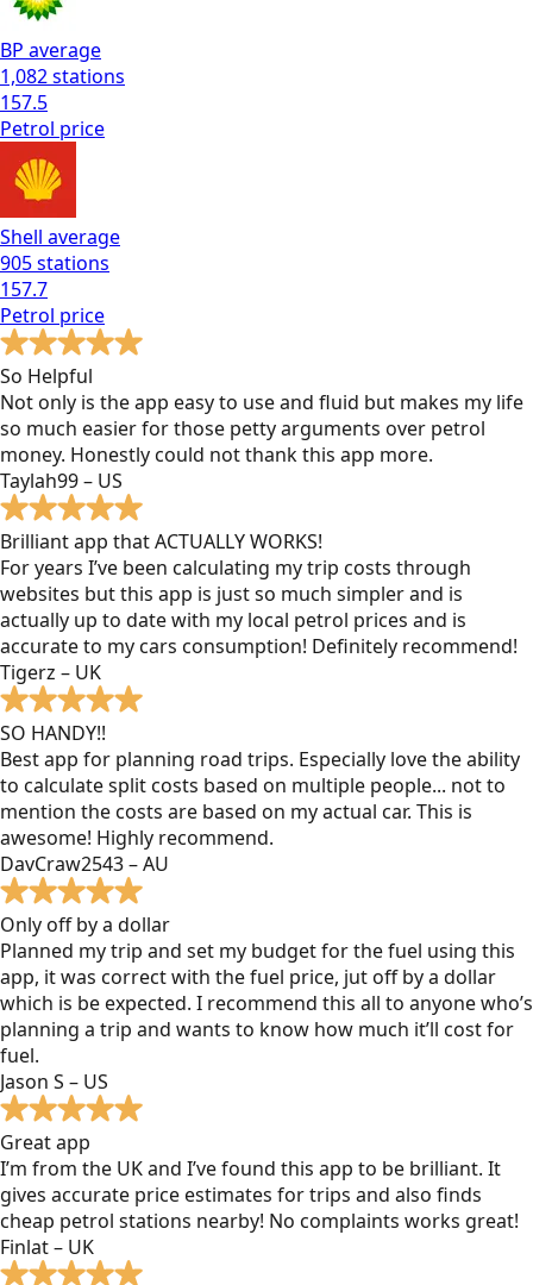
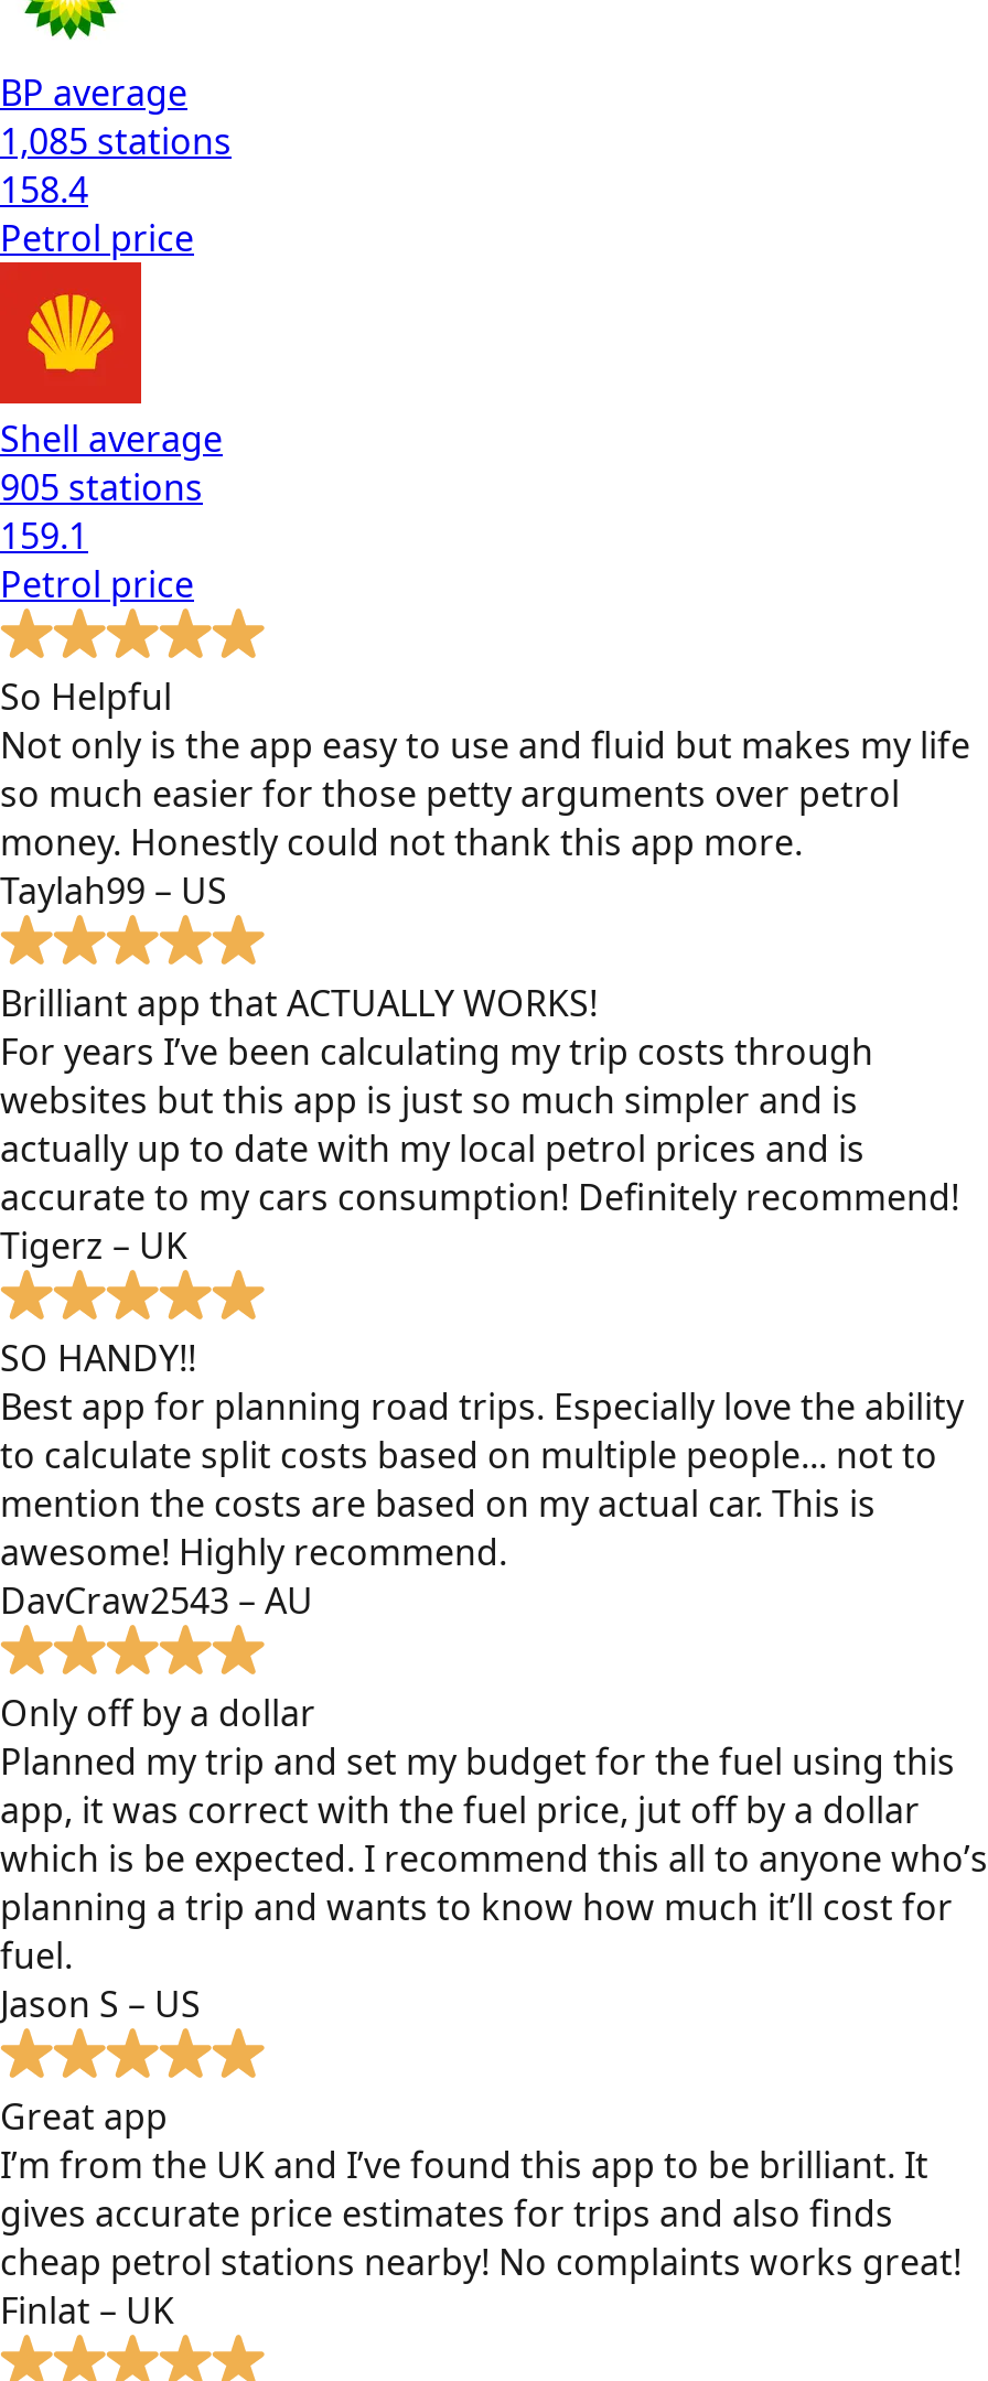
- 1,082 stations
+ 1,085 stations

- 157.5
+ 158.4

- 157.7
+ 159.1
